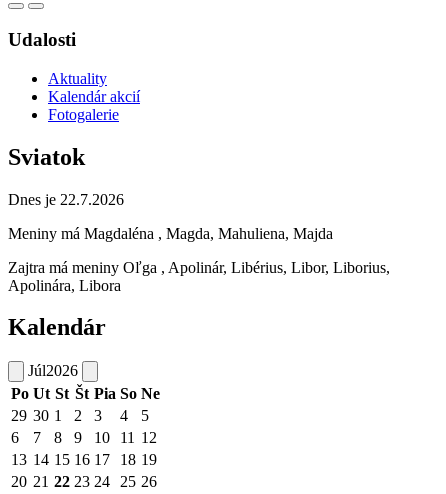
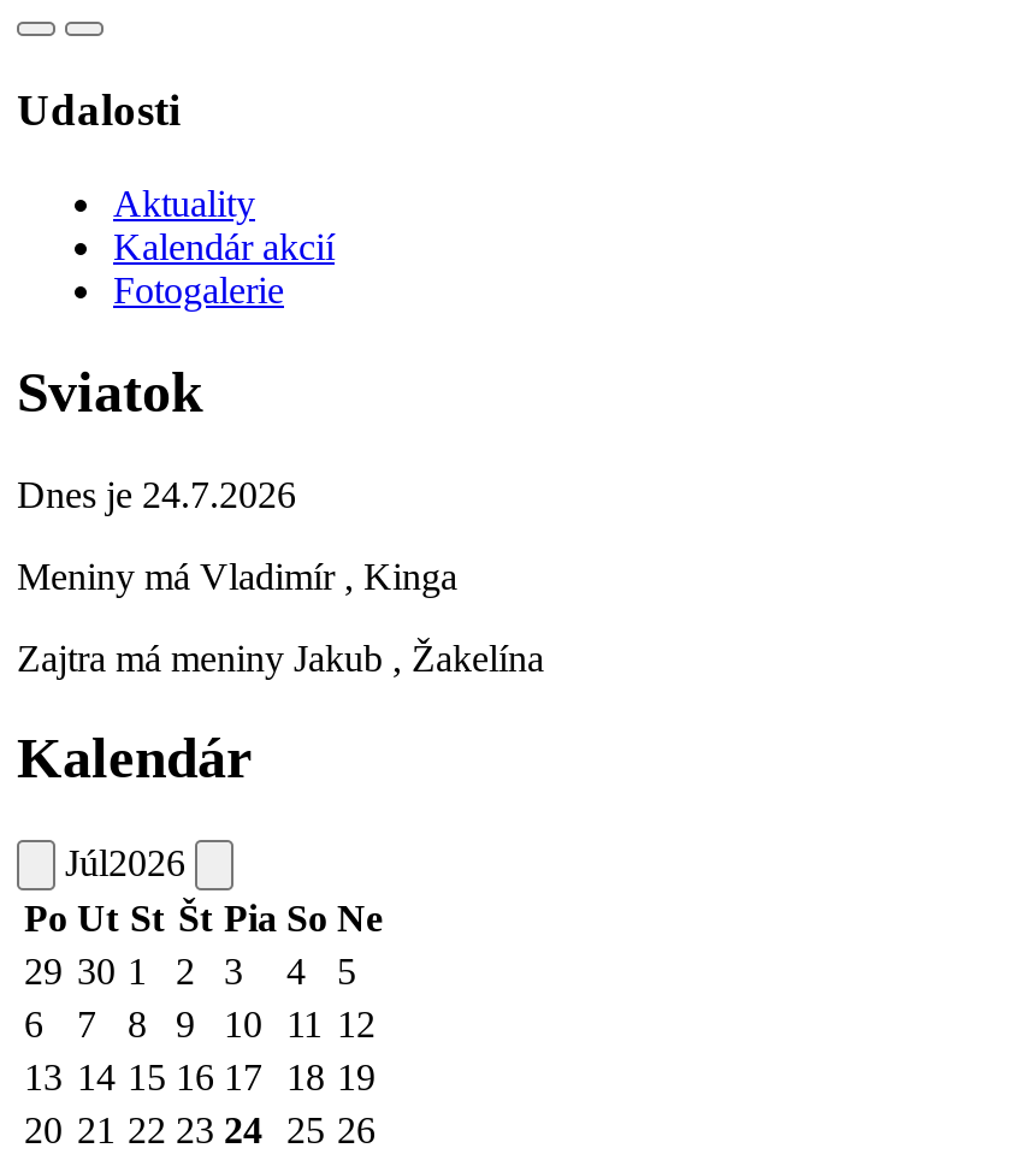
- Dnes je 22.7.2026
+ Dnes je 24.7.2026

- Meniny má Magdaléna , Magda, Mahuliena, Majda
+ Meniny má Vladimír , Kinga

- Zajtra má meniny Oľga , Apolinár, Libérius, Libor, Liborius,
- Apolinára, Libora
+ Zajtra má meniny Jakub , Žakelína
